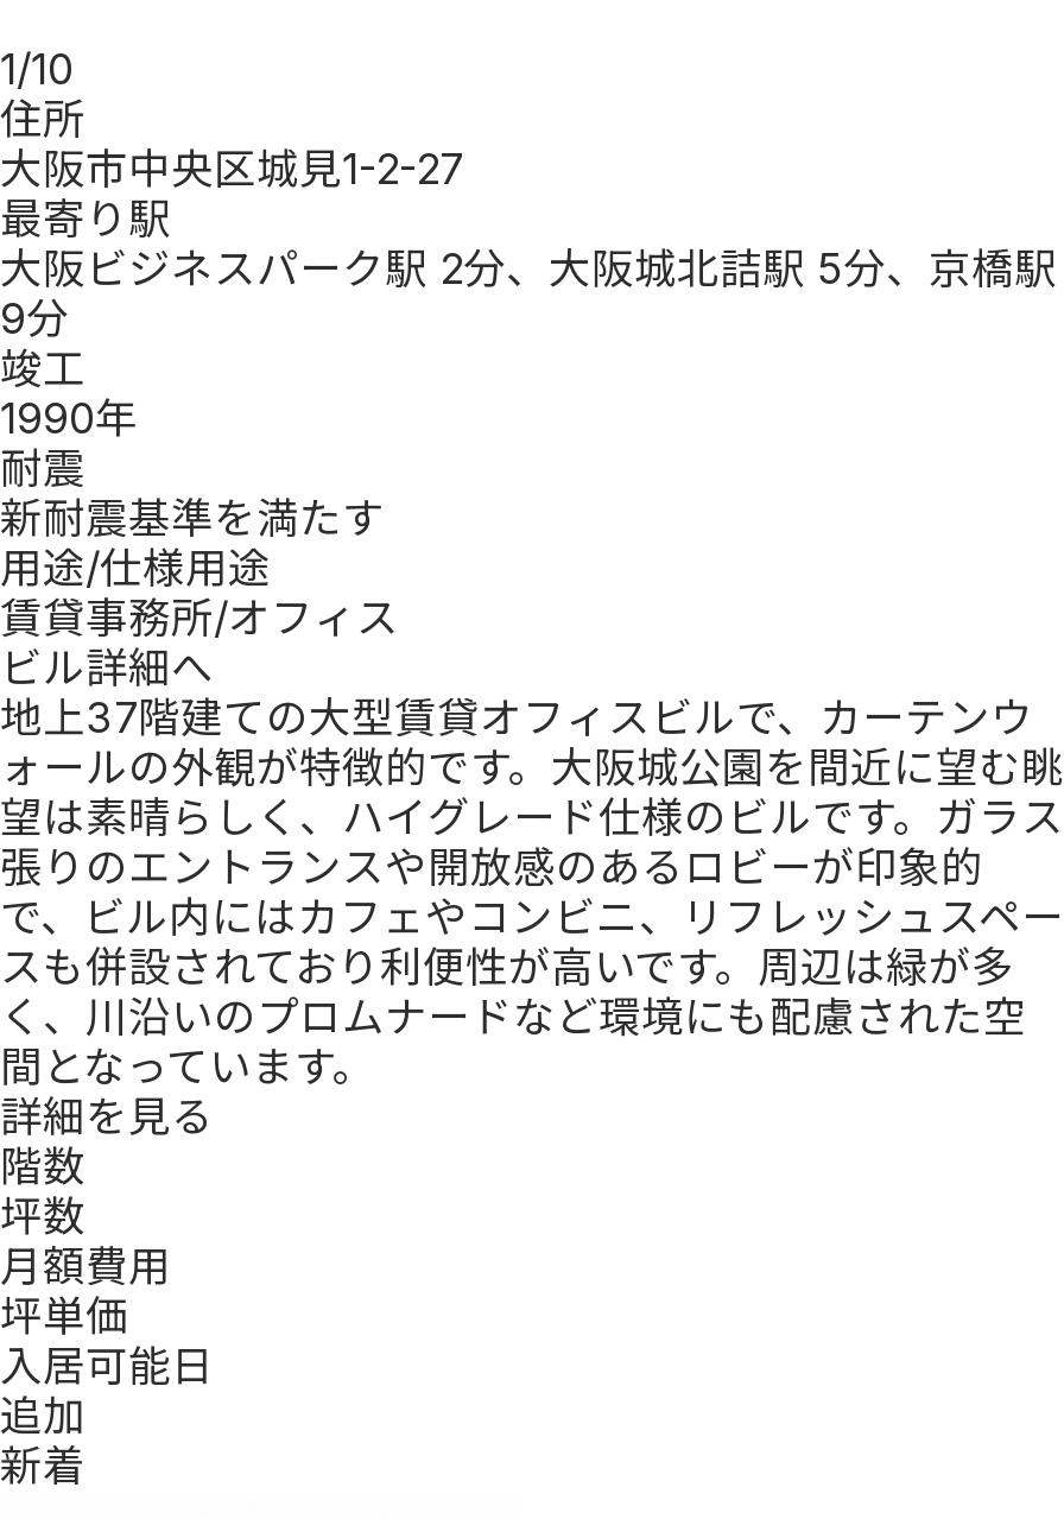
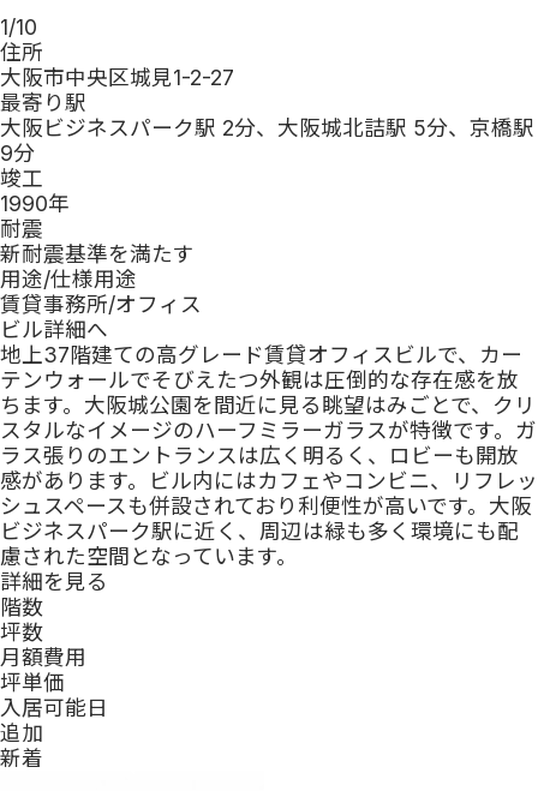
- 地上37階建ての大型賃貸オフィスビルで、カーテンウ
- ォールの外観が特徴的です。大阪城公園を間近に望む眺
- 望は素晴らしく、ハイグレード仕様のビルです。ガラス
- 張りのエントランスや開放感のあるロビーが印象的
- で、ビル内にはカフェやコンビニ、リフレッシュスペー
- スも併設されており利便性が高いです。周辺は緑が多
- く、川沿いのプロムナードなど環境にも配慮された空
- 間となっています。
+ 地上37階建ての高グレード賃貸オフィスビルで、カー
+ テンウォールでそびえたつ外観は圧倒的な存在感を放
+ ちます。大阪城公園を間近に見る眺望はみごとで、クリ
+ スタルなイメージのハーフミラーガラスが特徴です。ガ
+ ラス張りのエントランスは広く明るく、ロビーも開放
+ 感があります。ビル内にはカフェやコンビニ、リフレッ
+ シュスペースも併設されており利便性が高いです。大阪
+ ビジネスパーク駅に近く、周辺は緑も多く環境にも配
+ 慮された空間となっています。
